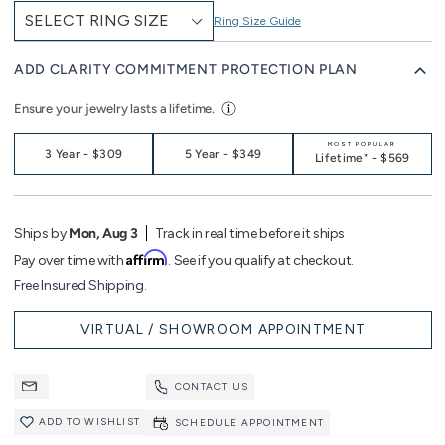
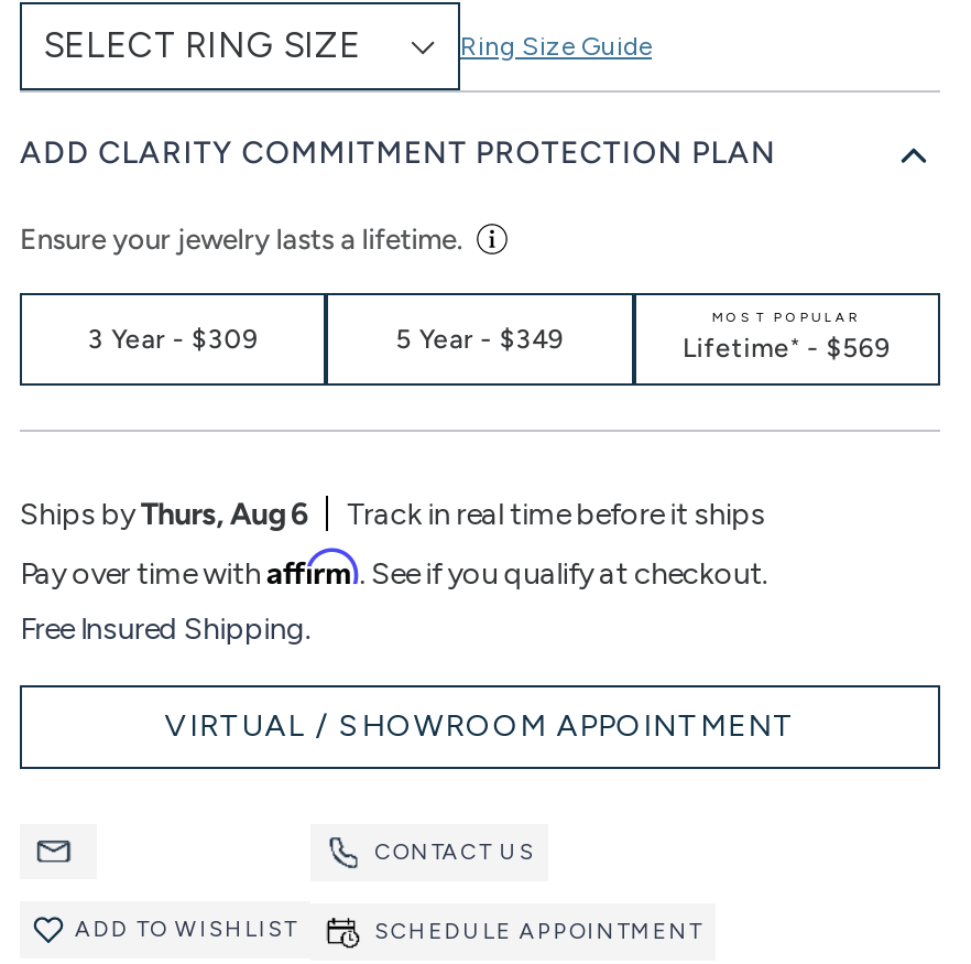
- Ships byMon, Aug 3
+ Ships byThurs, Aug 6
